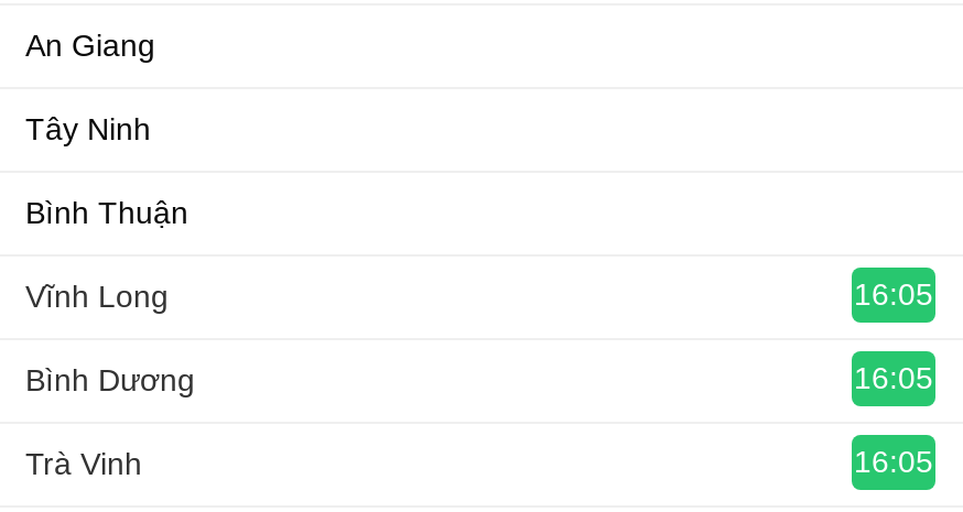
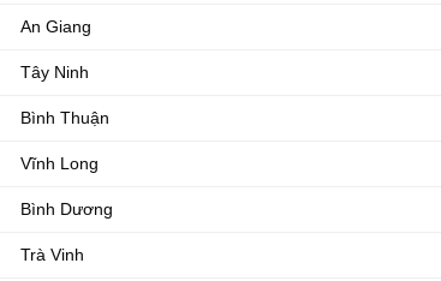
- 16:05

- 16:05

- 16:05
